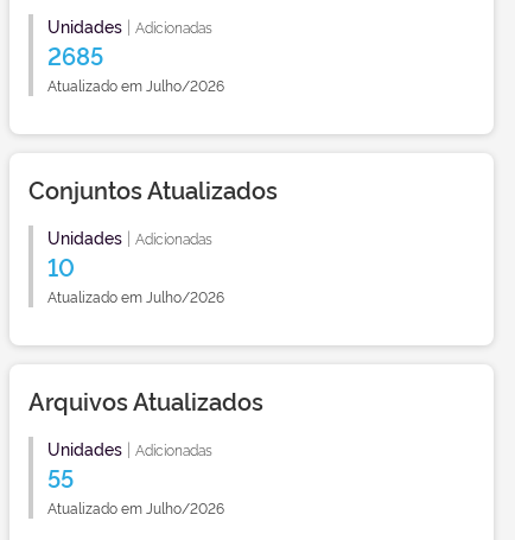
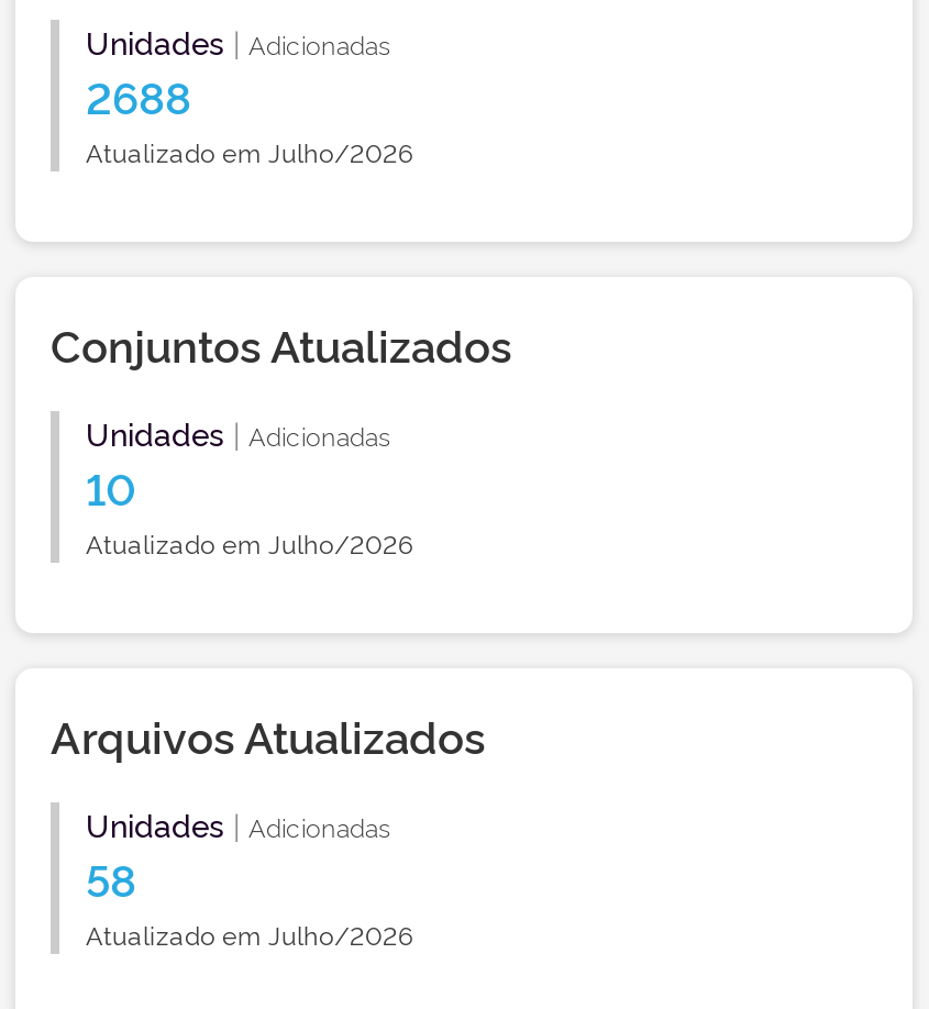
- 2685
+ 2688

- 55
+ 58
